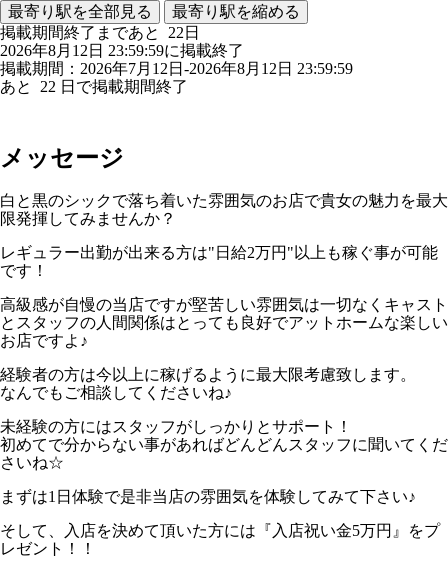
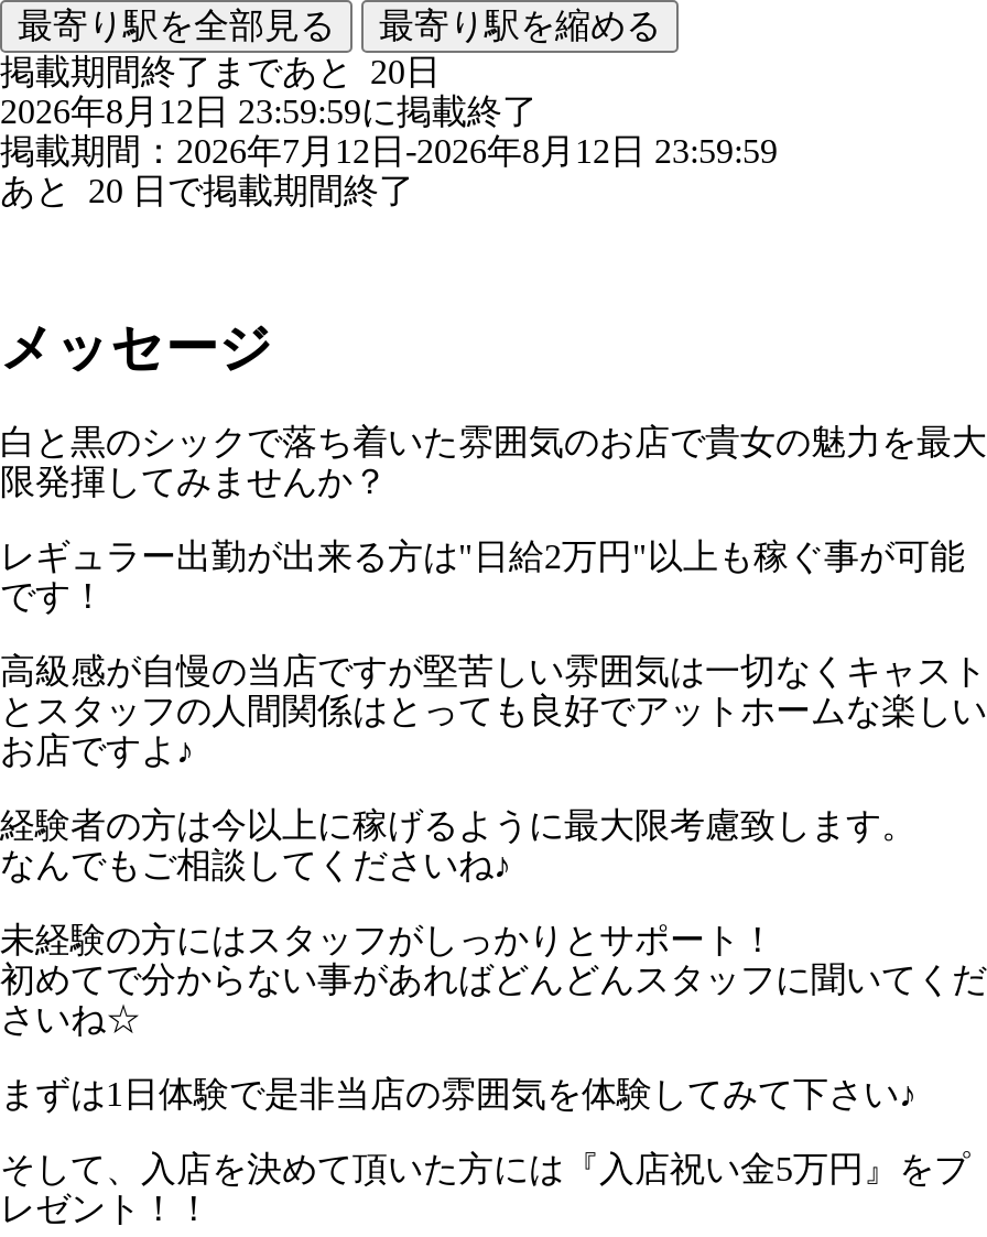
- 掲載期間終了まであと22日
+ 掲載期間終了まであと20日

- あと22日で掲載期間終了
+ あと20日で掲載期間終了
